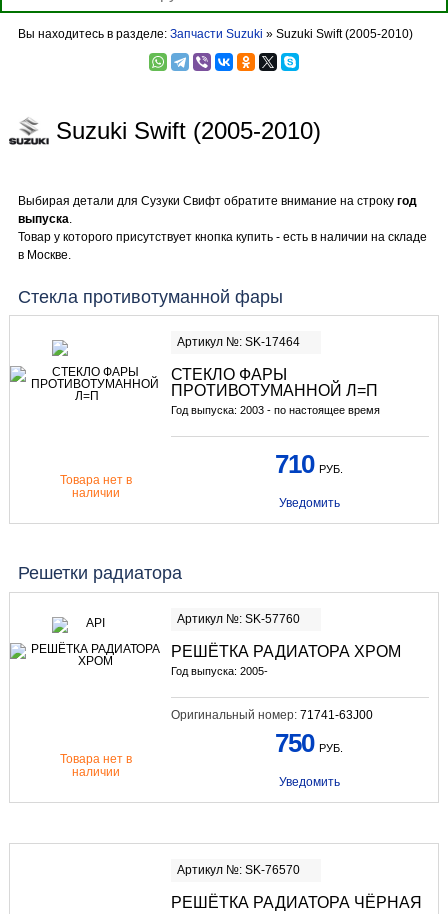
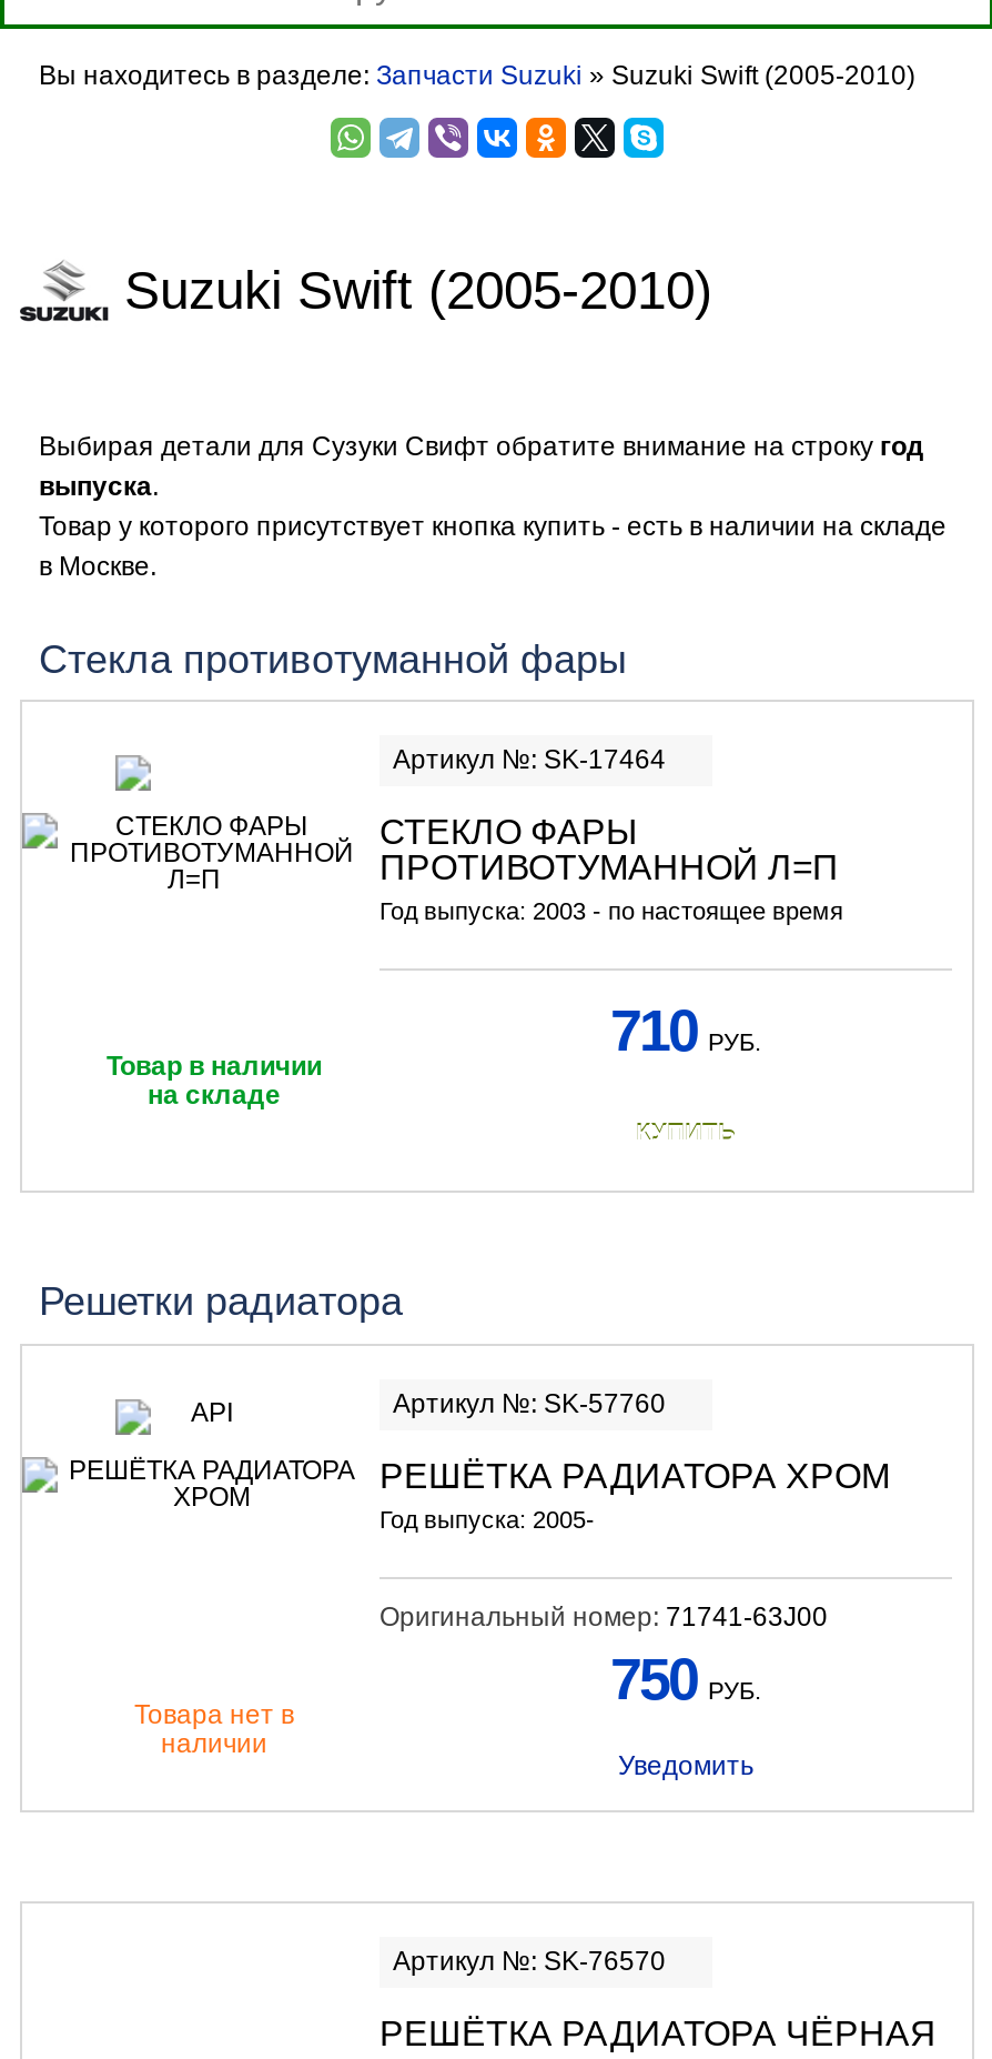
- Товара нет в
- наличии
+ Товар в наличии
+ на складе

- Уведомить
+ КУПИТЬ
